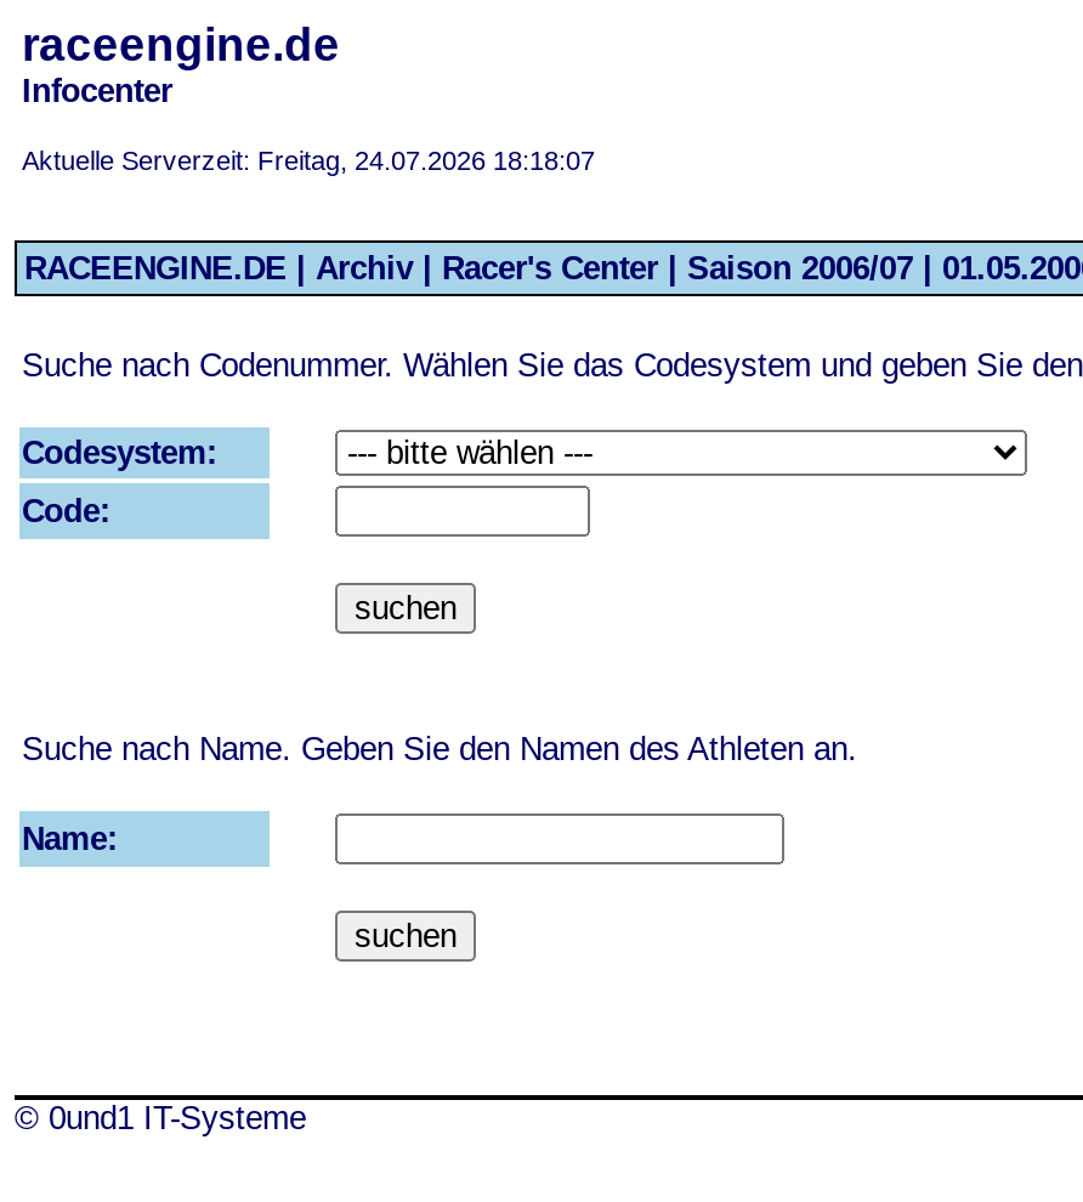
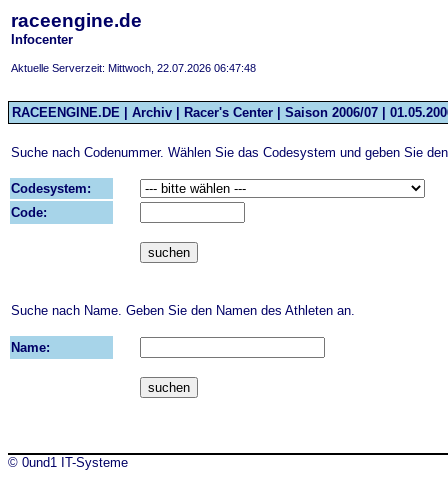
- Aktuelle Serverzeit: Freitag, 24.07.2026 18:18:07
+ Aktuelle Serverzeit: Mittwoch, 22.07.2026 06:47:48
